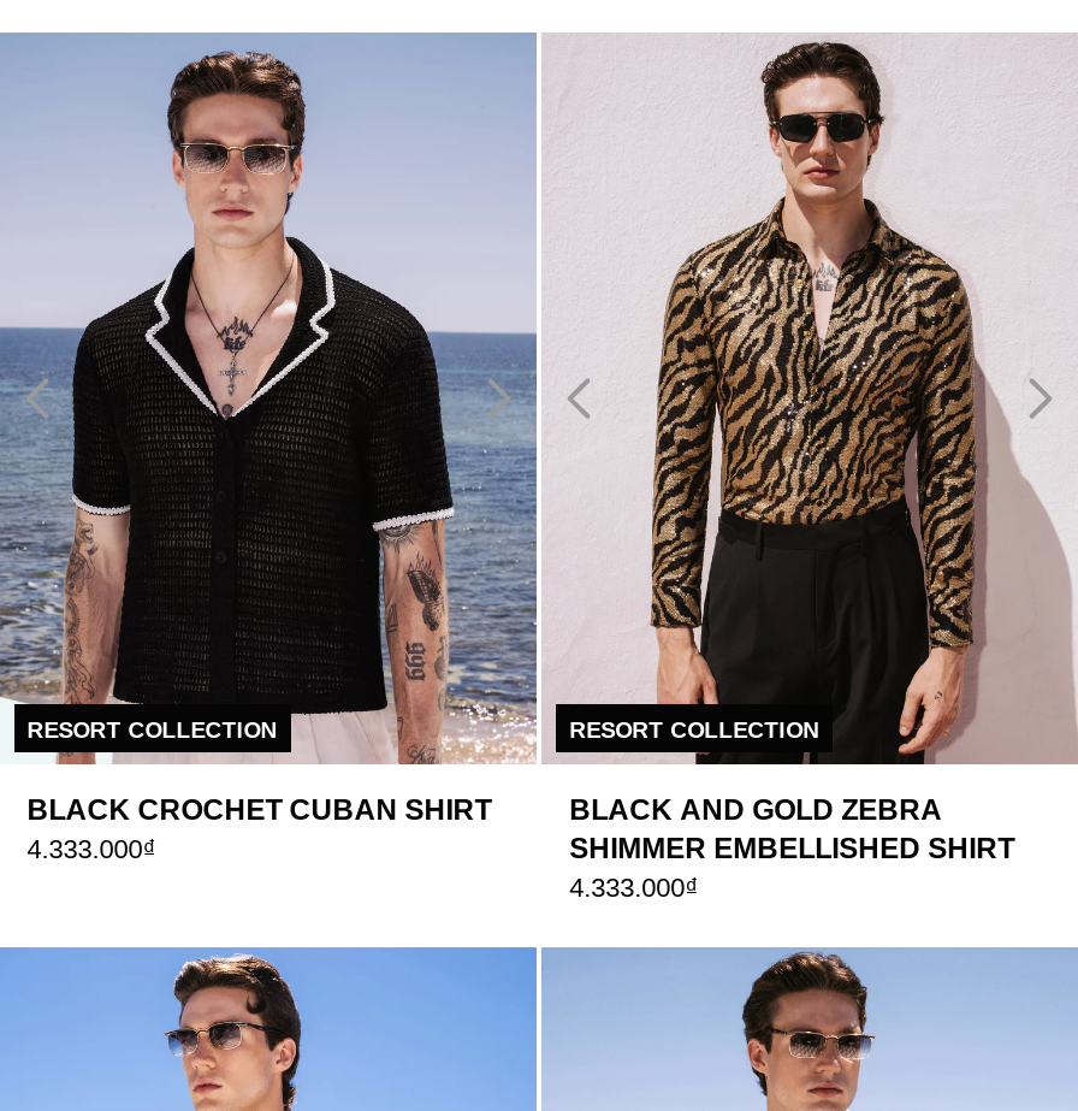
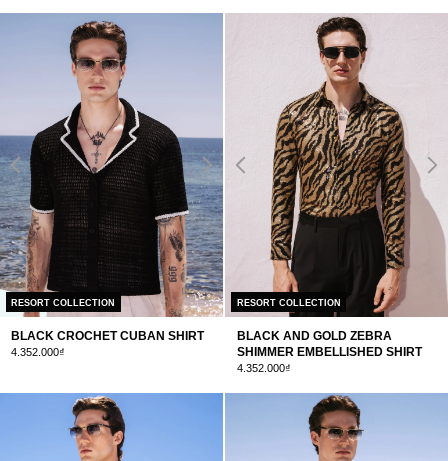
- 4.333.000₫
+ 4.352.000₫

- 4.333.000₫
+ 4.352.000₫
